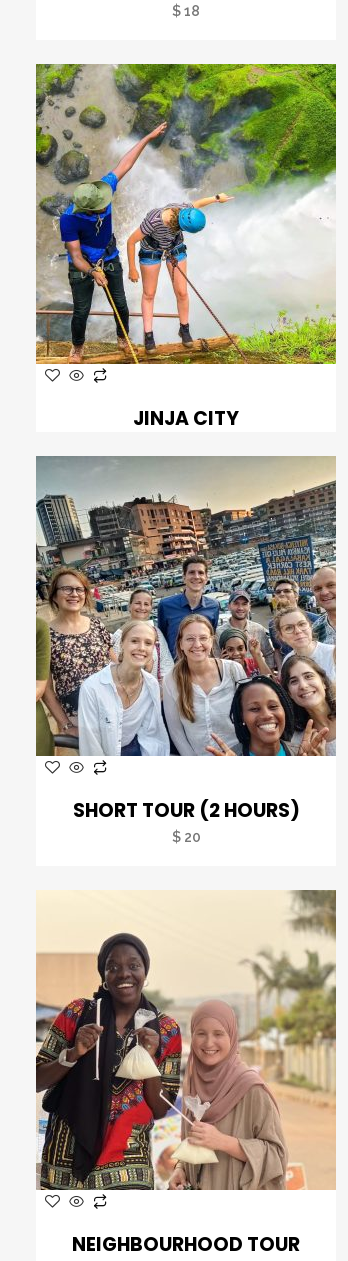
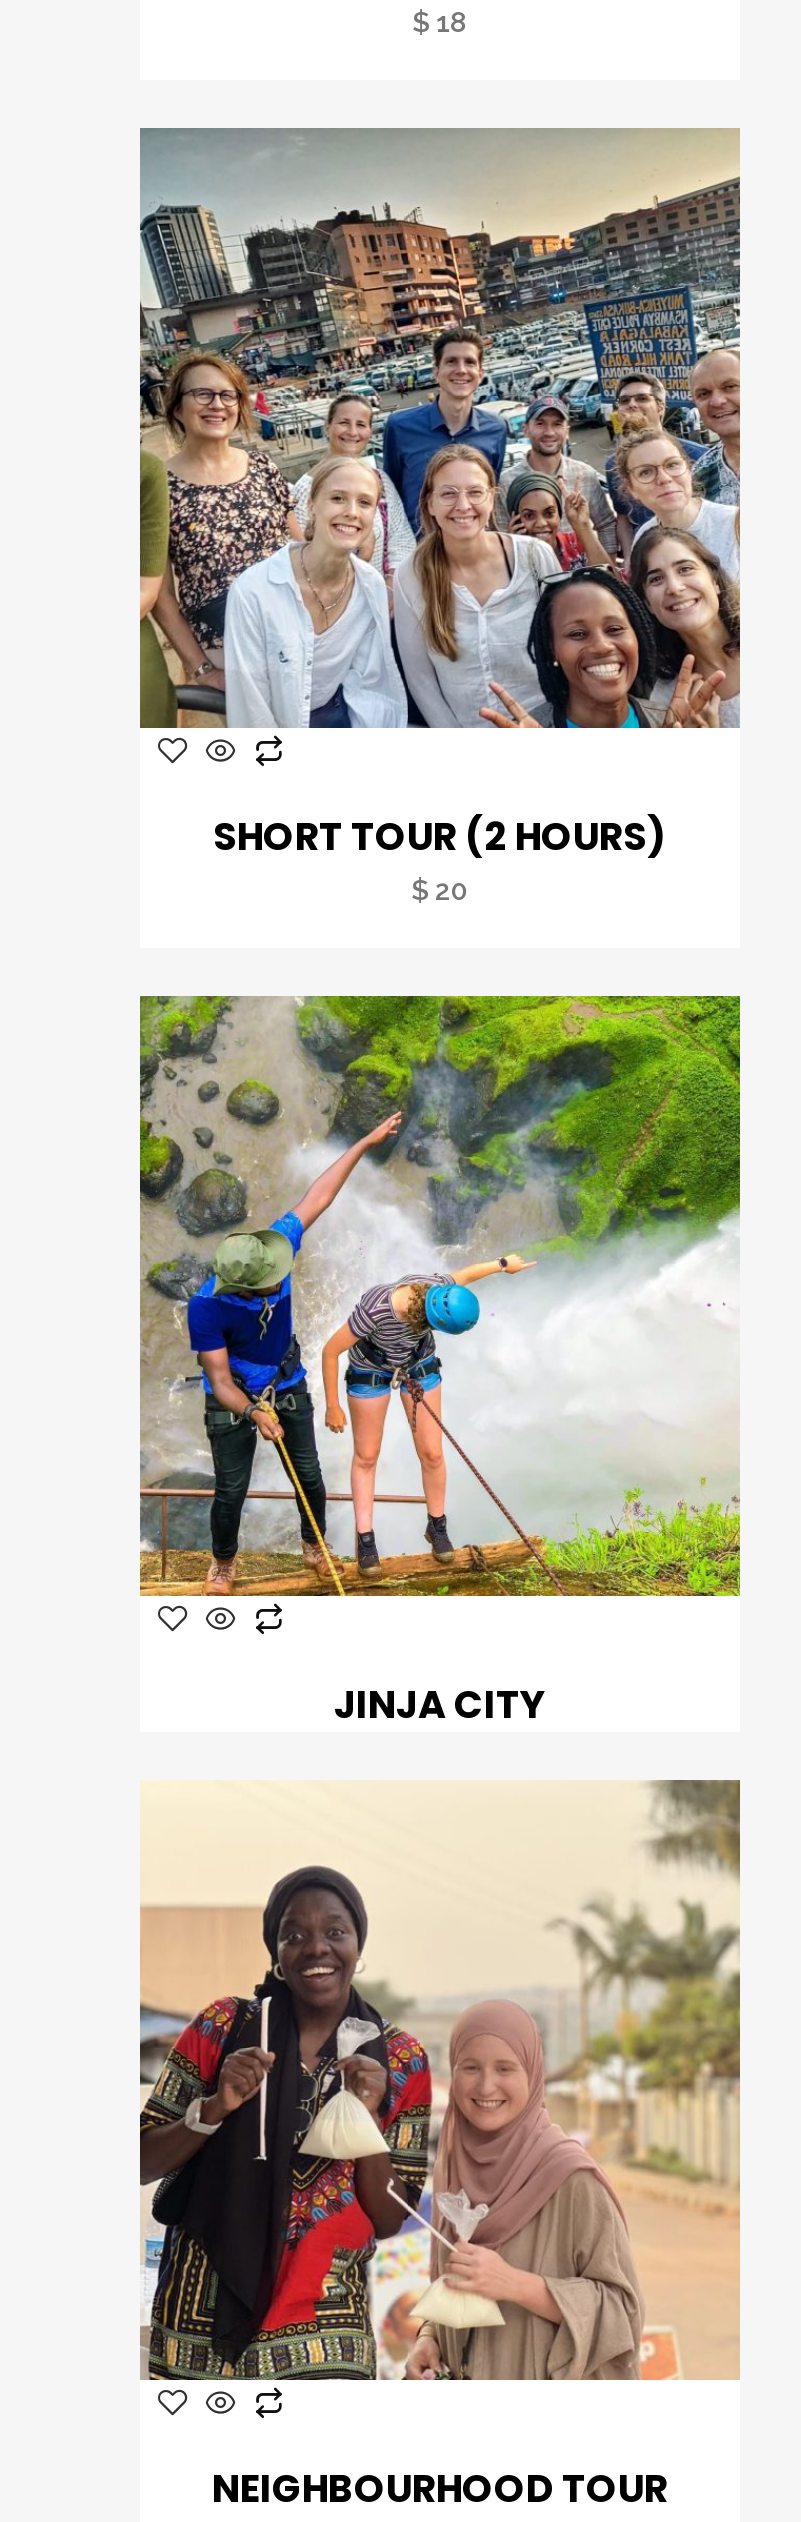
moved down: [image] | JINJA CITY

moved up: [image] | SHORT TOUR (2 HOURS) | $20
